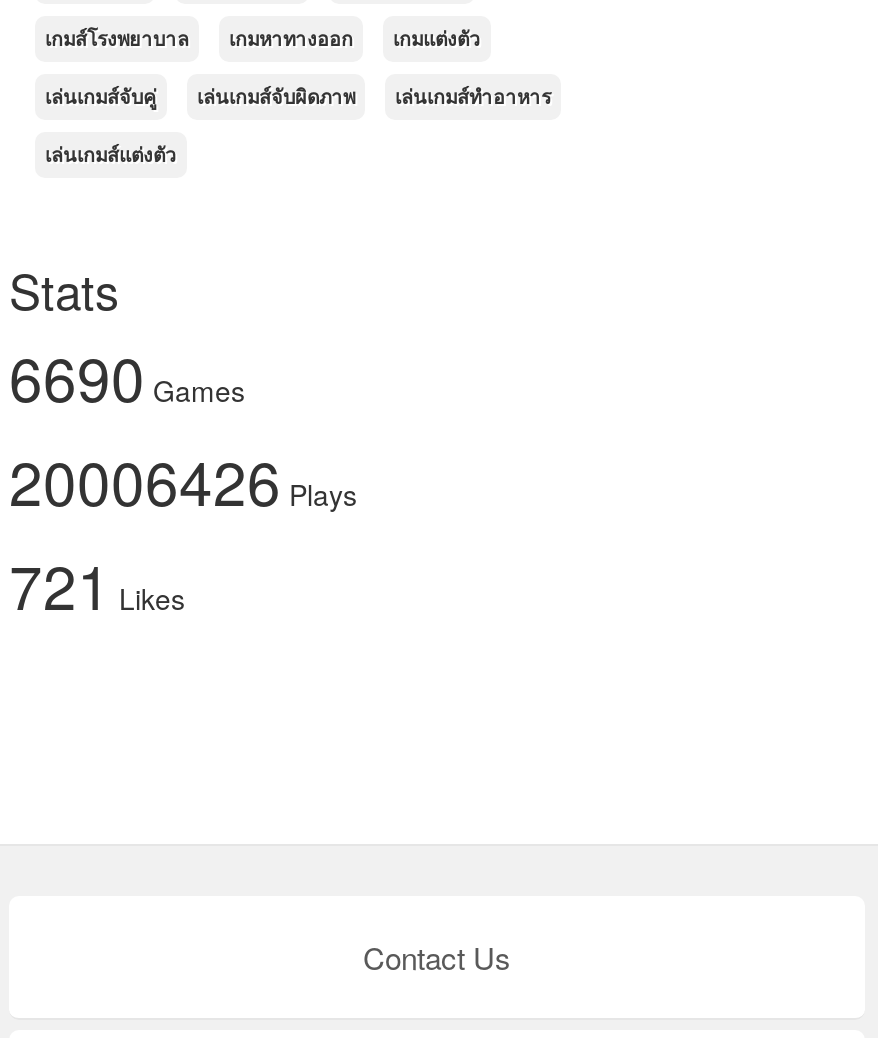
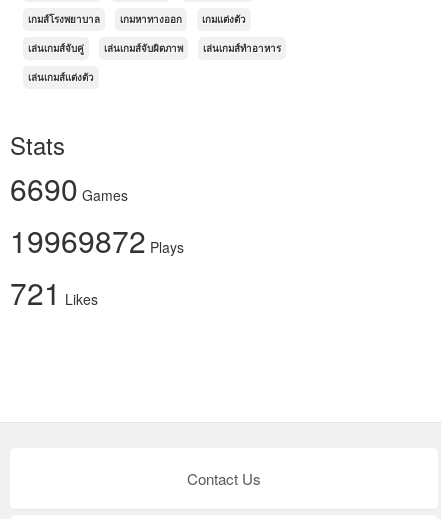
- 20006426Plays
+ 19969872Plays
